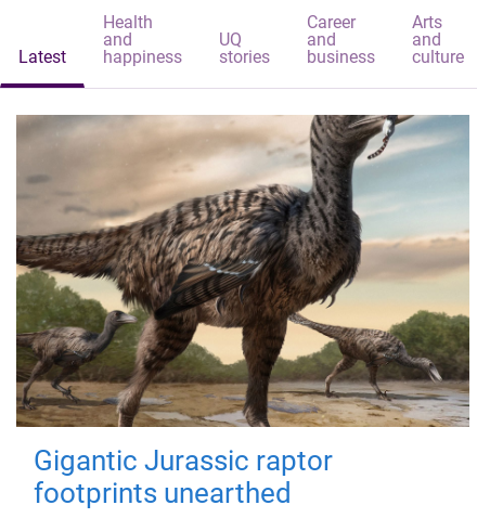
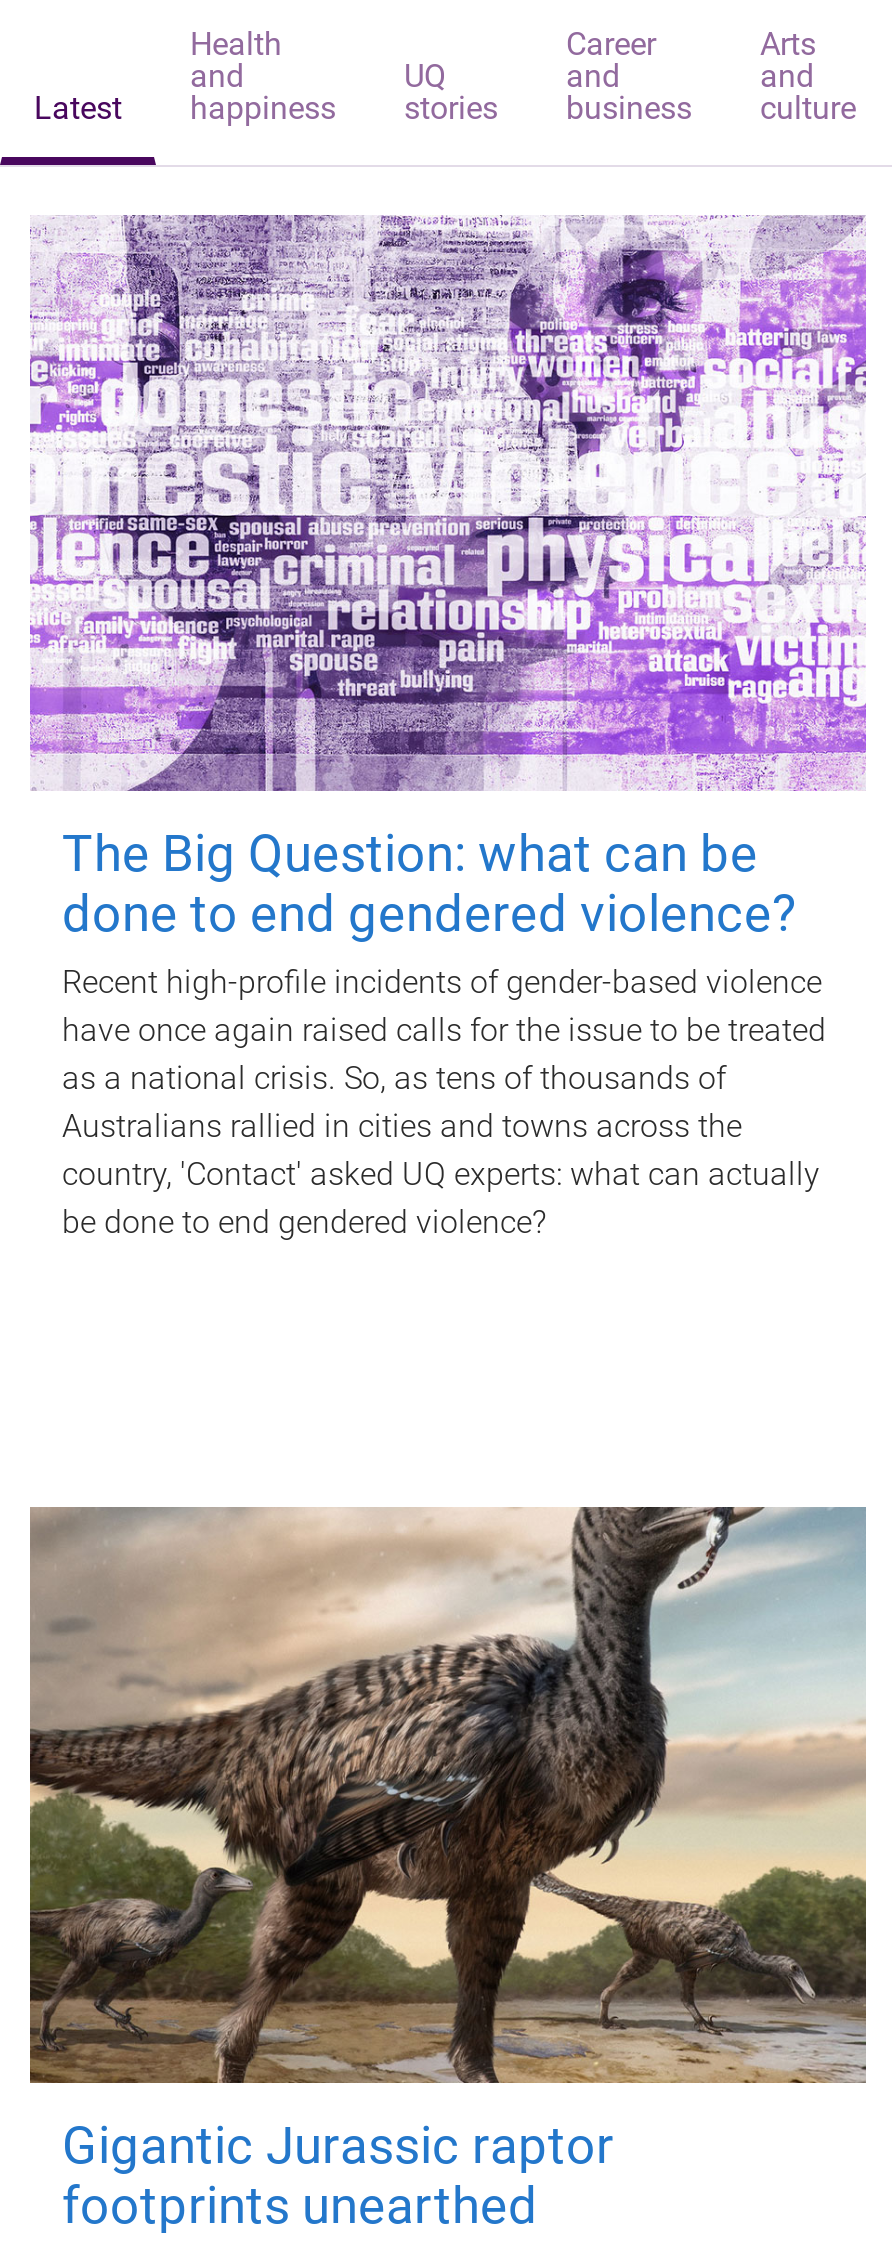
+ [image]
+ The Big Question: what can be
+ done to end gendered violence?
+ Recent high-profile incidents of gender-based violence
+ have once again raised calls for the issue to be treated
+ as a national crisis. So, as tens of thousands of
+ Australians rallied in cities and towns across the
+ country, 'Contact' asked UQ experts: what can actually
+ be done to end gendered violence?
